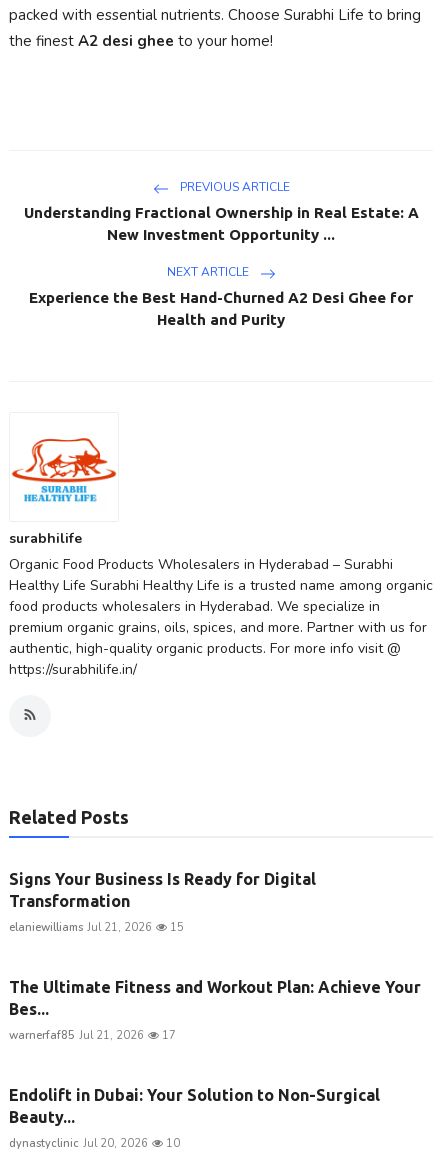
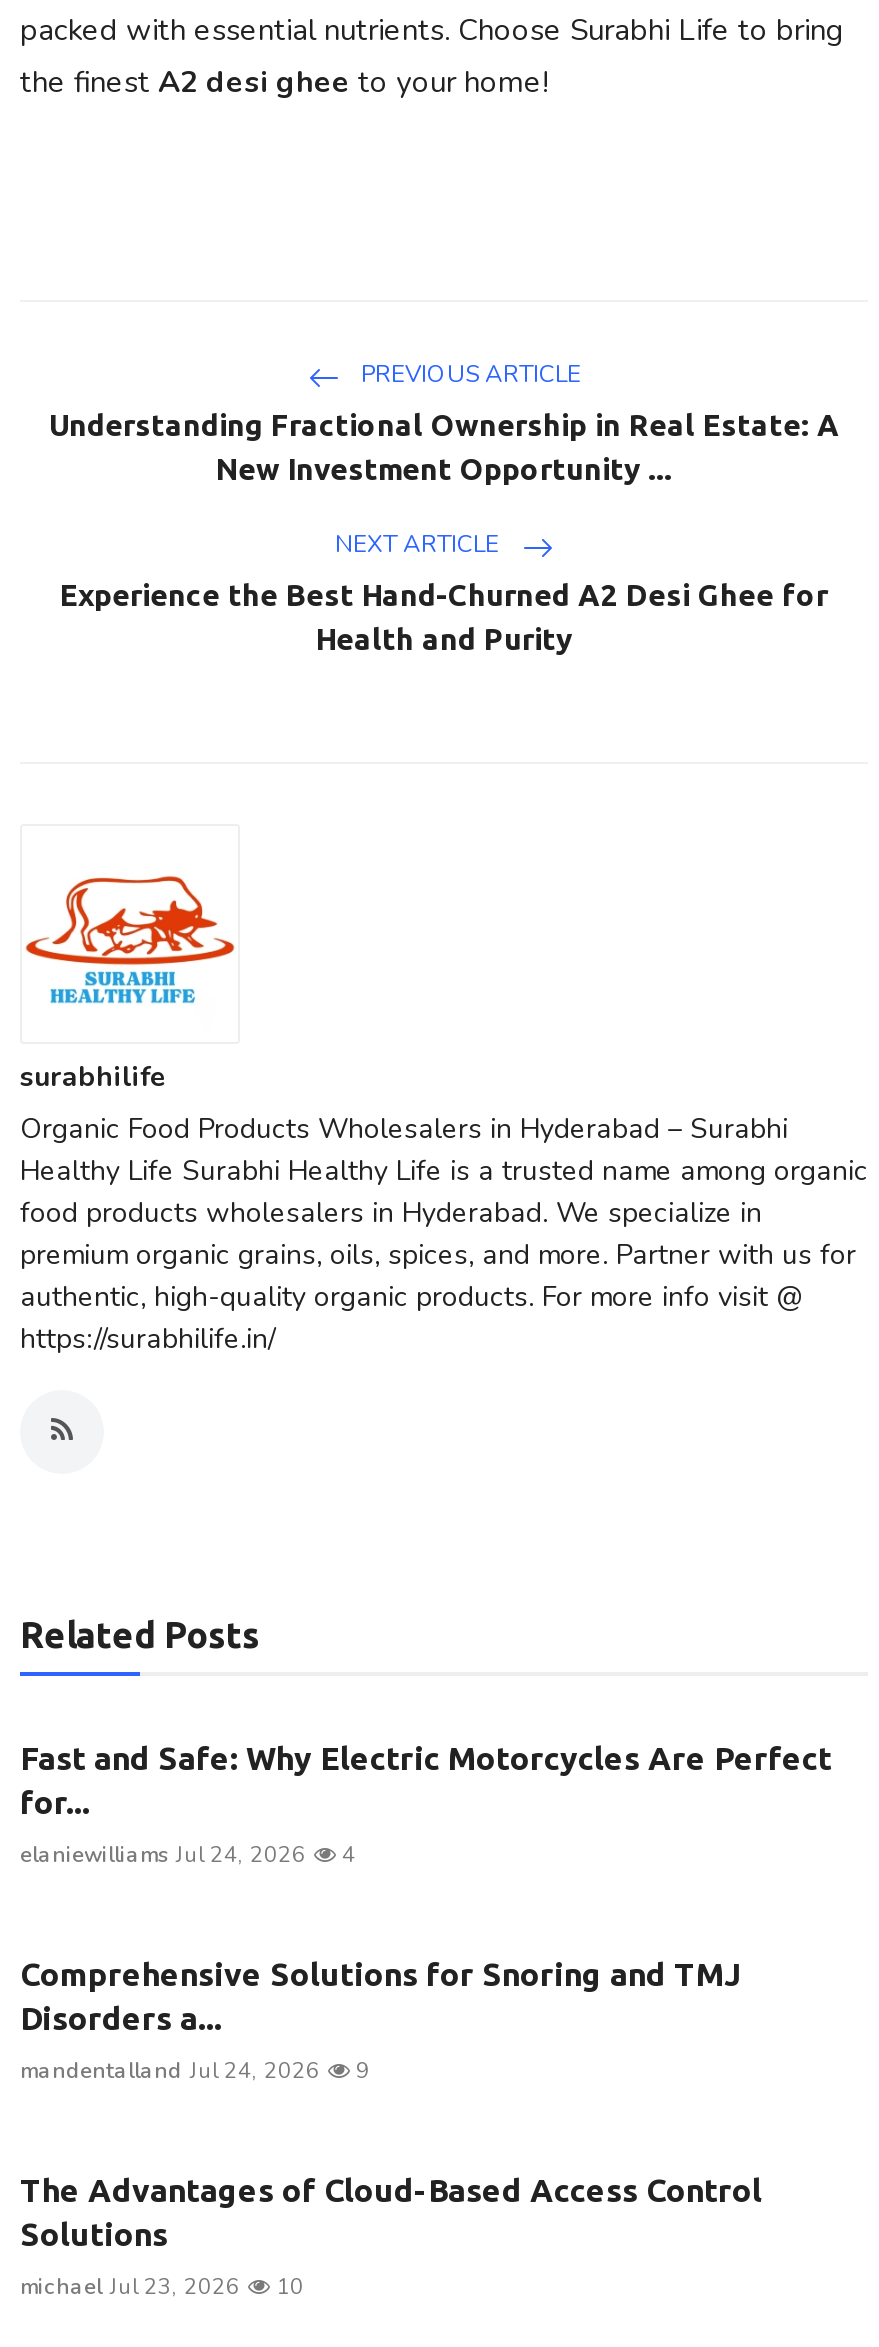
- Signs Your Business Is Ready for Digital
- Transformation
+ Fast and Safe: Why Electric Motorcycles Are Perfect
+ for...

- elaniewilliams Jul 21, 2026
- 15
+ elaniewilliams Jul 24, 2026
+ 4

- The Ultimate Fitness and Workout Plan: Achieve Your
- Bes...
+ Comprehensive Solutions for Snoring and TMJ
+ Disorders a...

- warnerfaf85 Jul 21, 2026
- 17
+ mandentalland Jul 24, 2026
+ 9

- Endolift in Dubai: Your Solution to Non-Surgical
- Beauty...
+ The Advantages of Cloud-Based Access Control
+ Solutions

- dynastyclinic Jul 20, 2026
+ michael Jul 23, 2026
